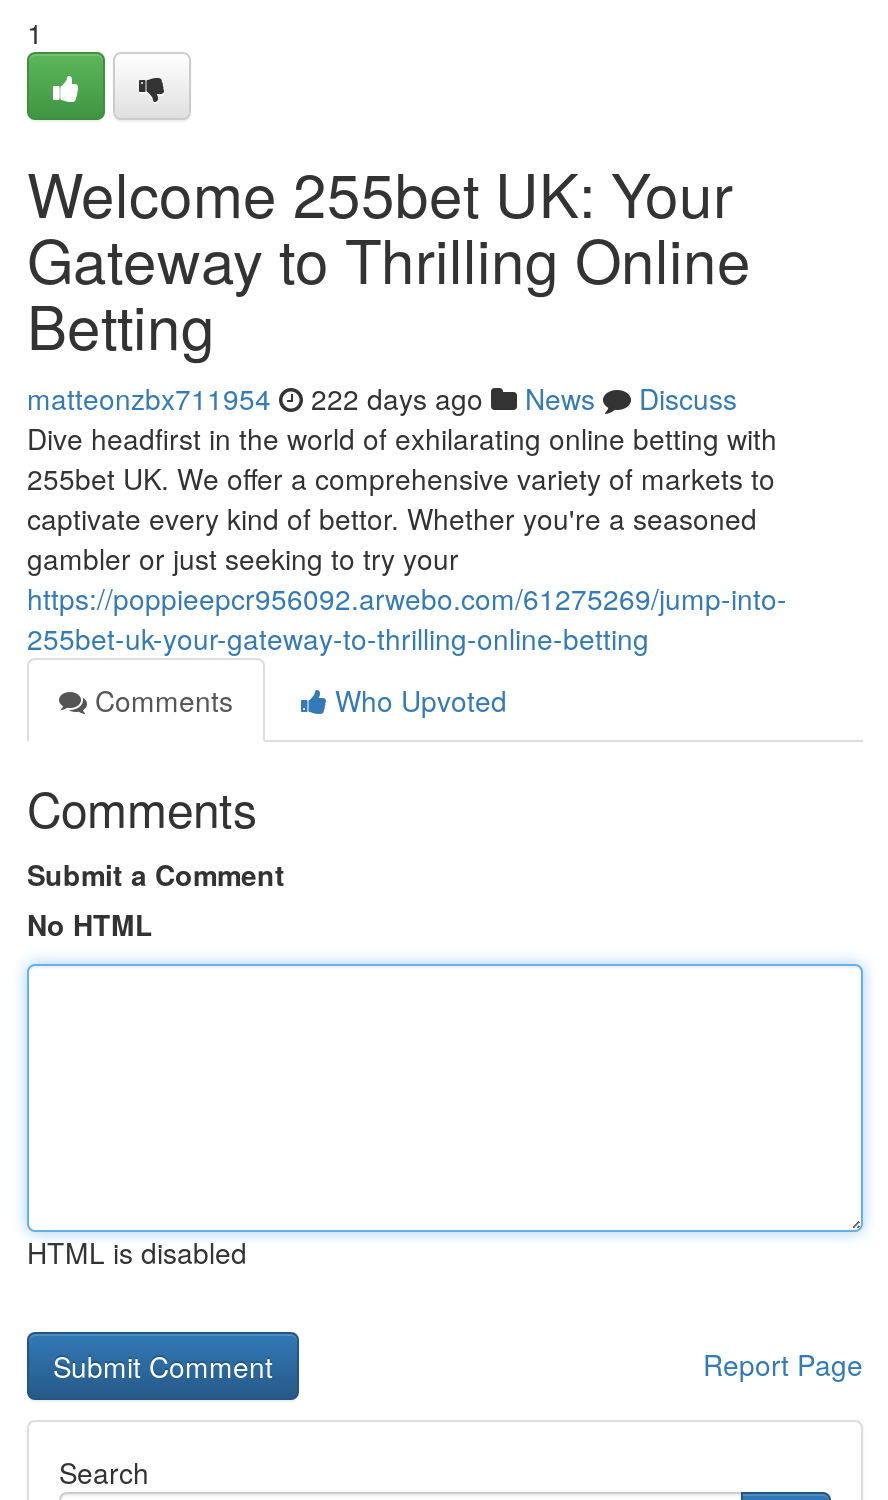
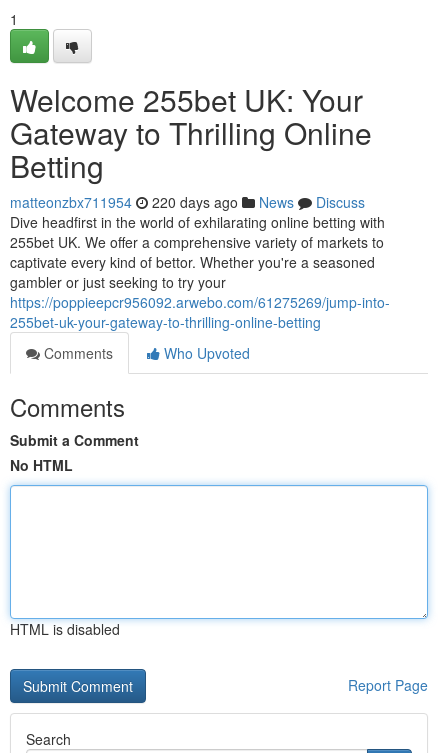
- matteonzbx711954 222 days ago News Discuss
+ matteonzbx711954 220 days ago News Discuss
